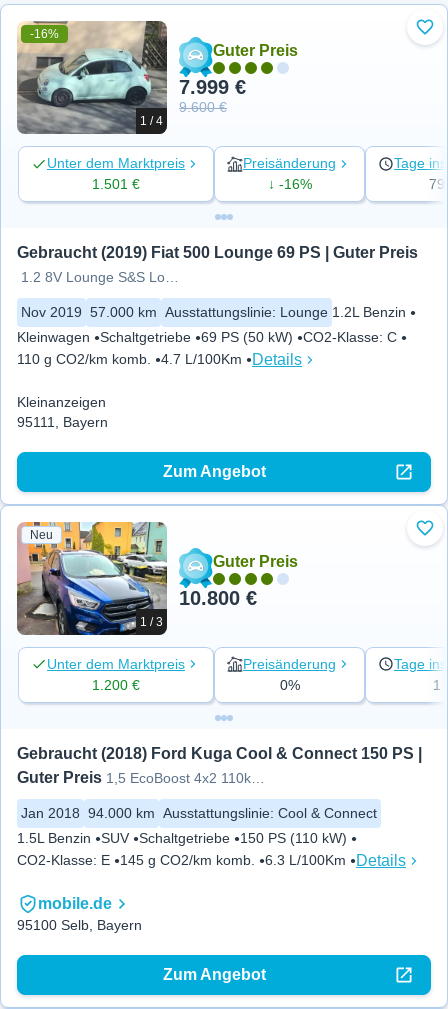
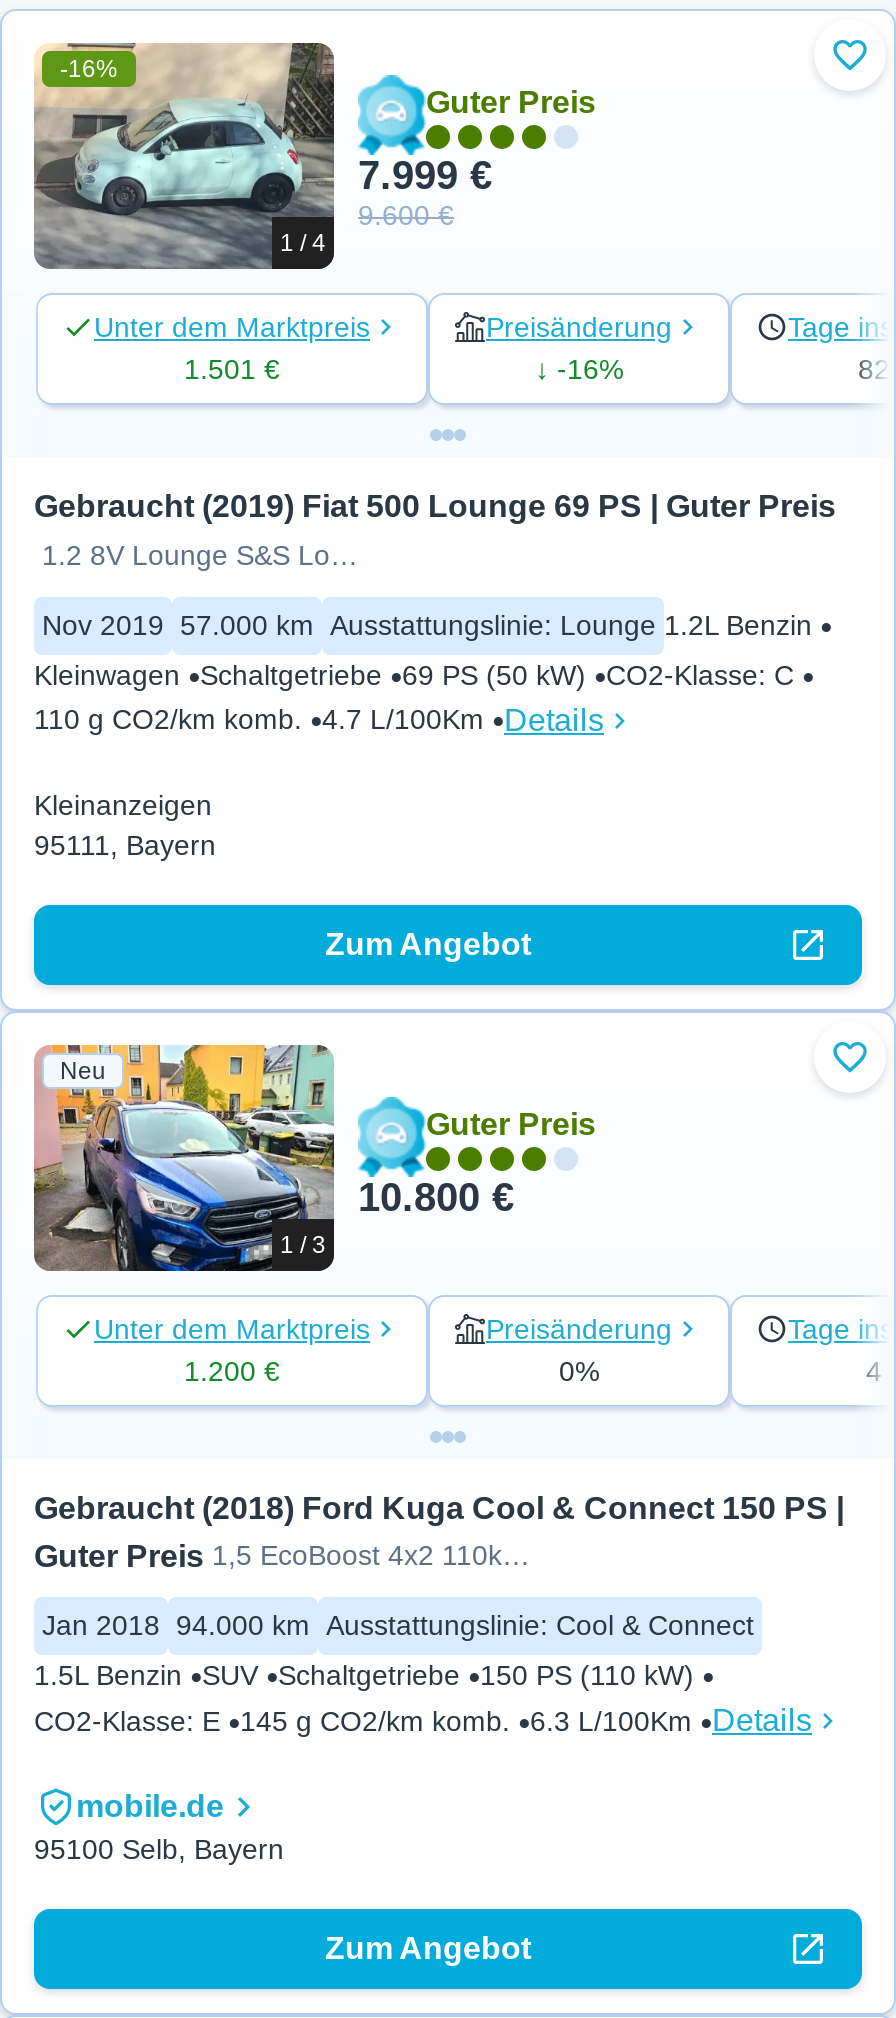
- 79
+ 82

- 1
+ 4
